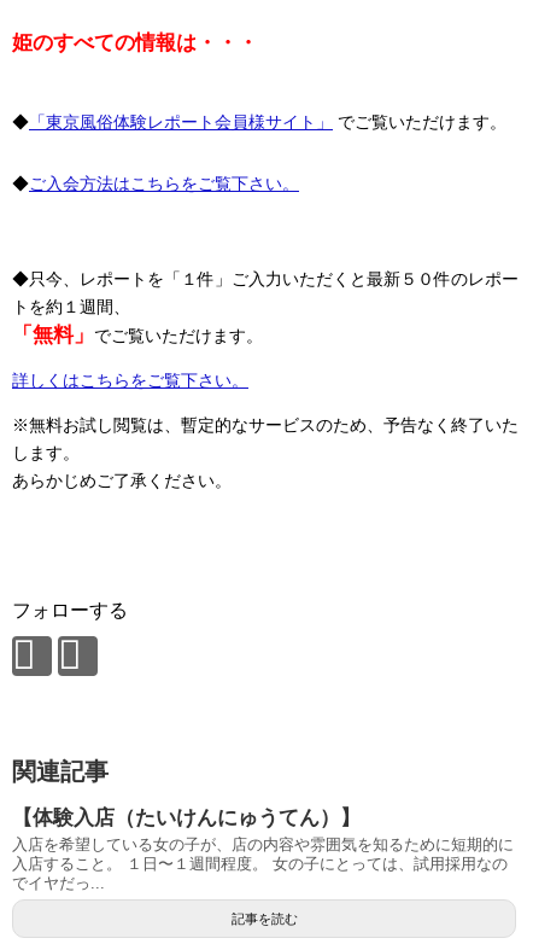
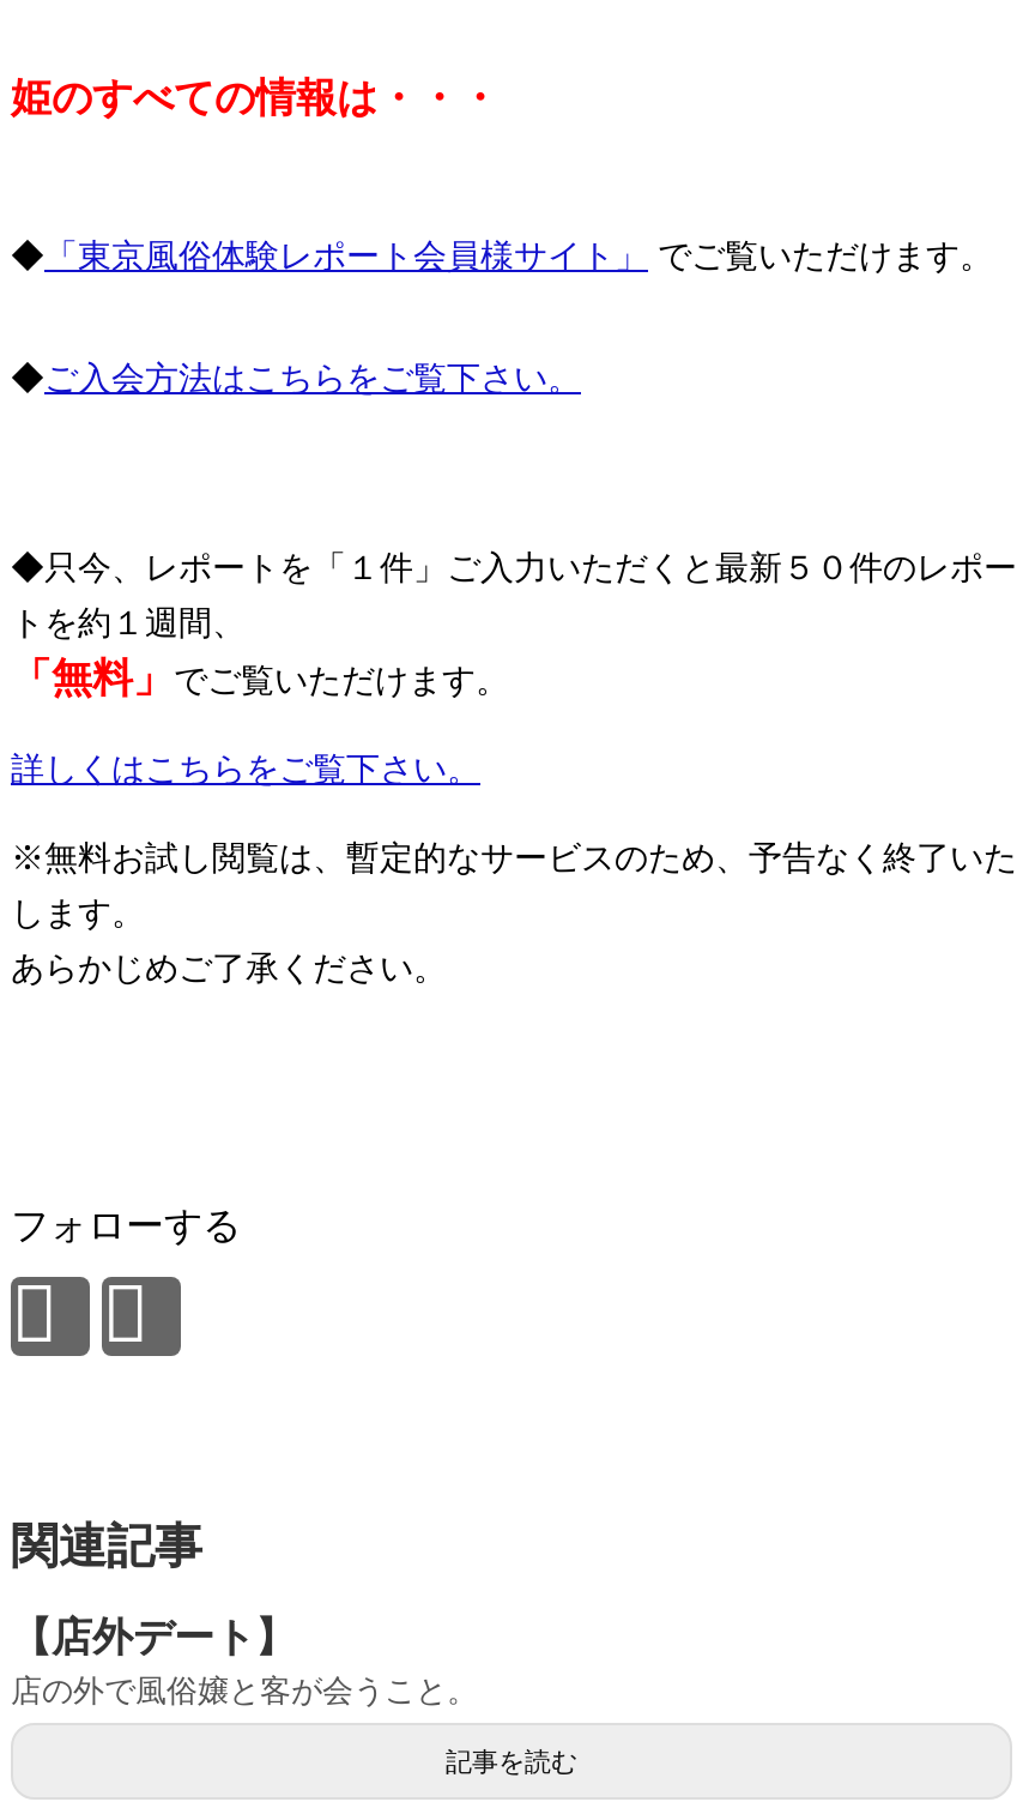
- 【体験入店（たいけんにゅうてん）】
- 入店を希望している女の子が、店の内容や雰囲気を知るために短期的に
- 入店すること。 １日〜１週間程度。 女の子にとっては、試用採用なの
- でイヤだっ...
+ 【店外デート】
+ 店の外で風俗嬢と客が会うこと。
